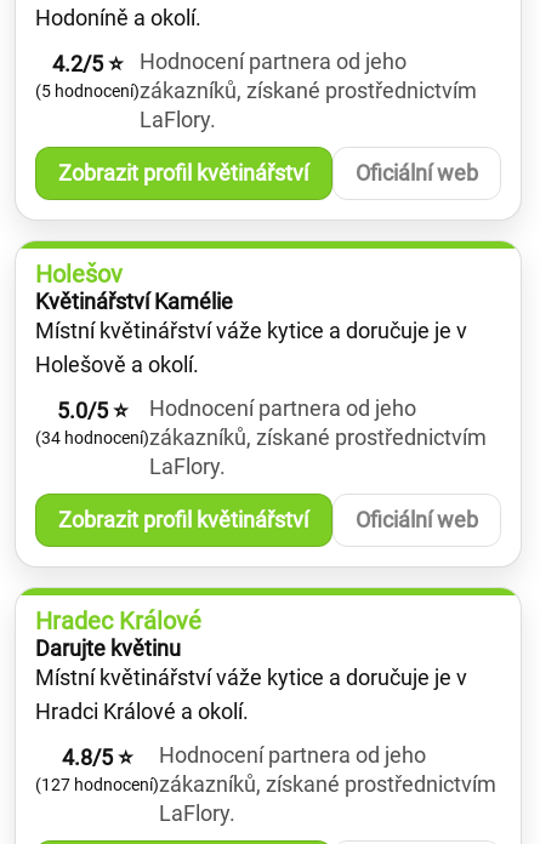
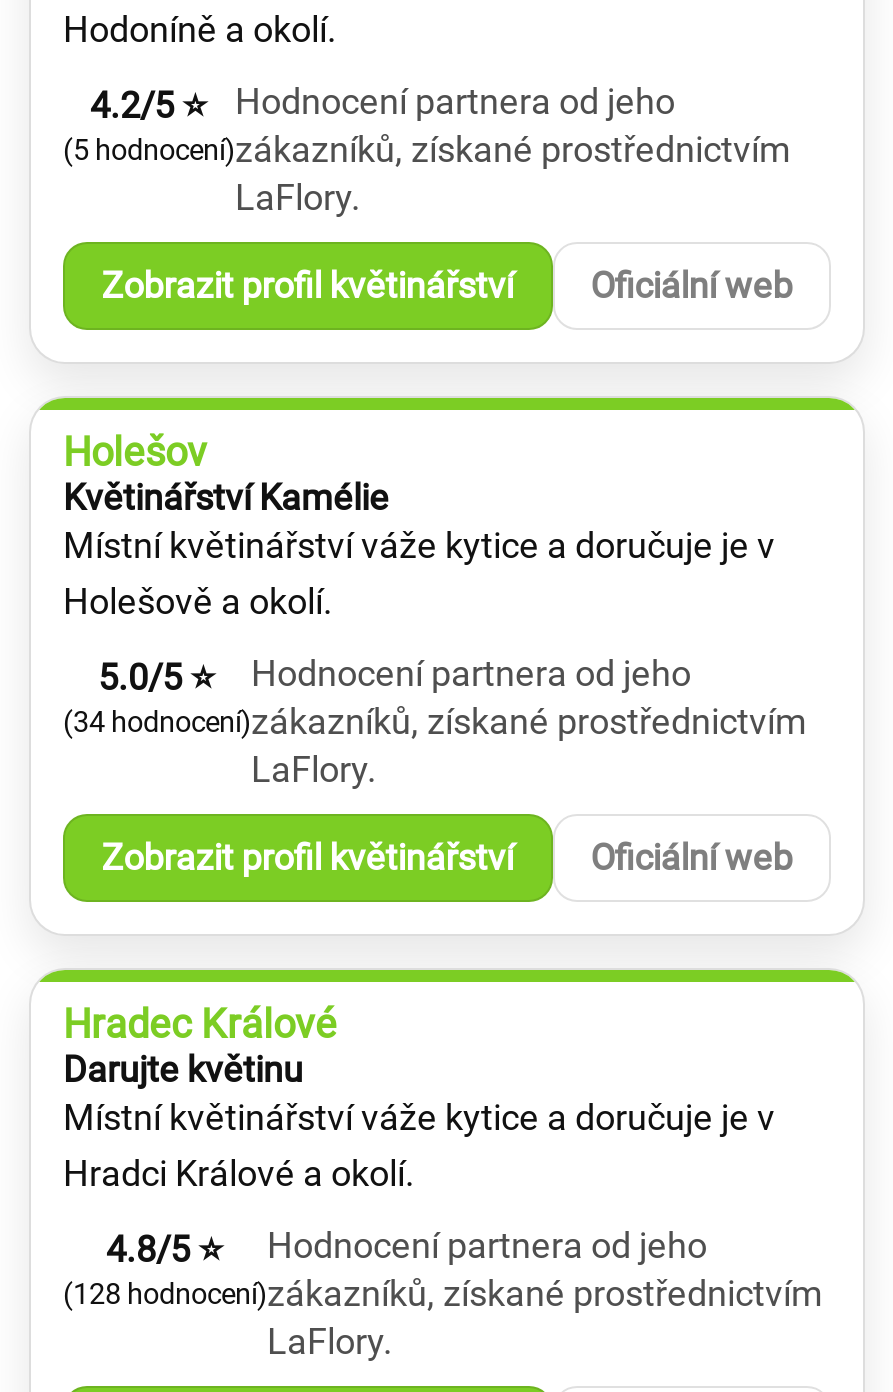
- (127 hodnocení) zákazníků, získané prostřednictvím
+ (128 hodnocení) zákazníků, získané prostřednictvím
